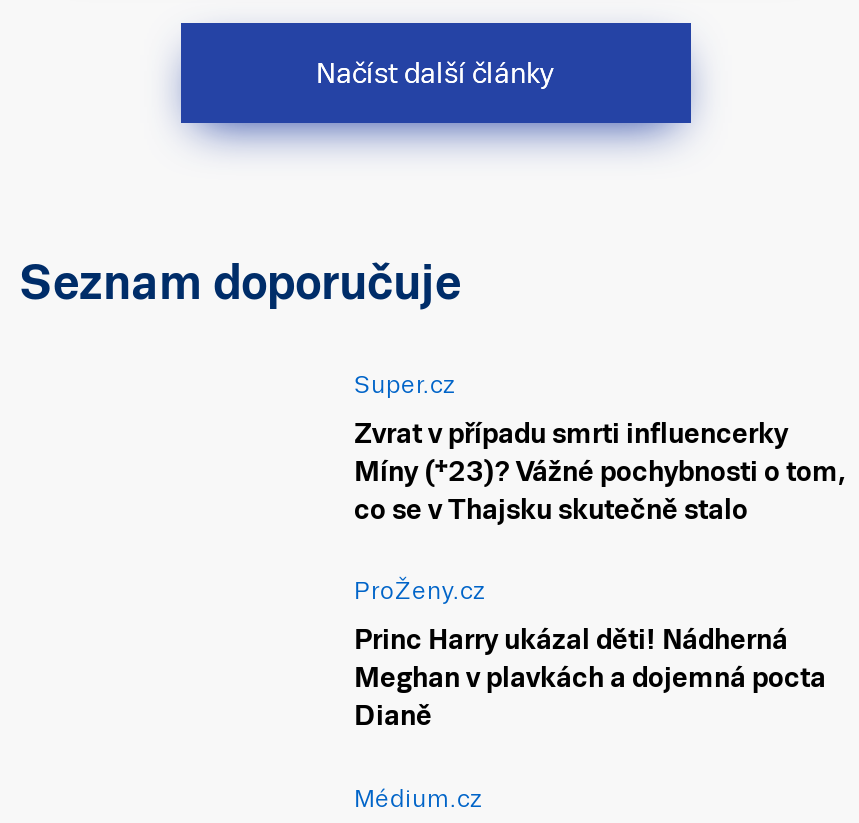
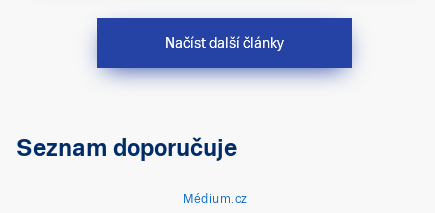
- Super.cz
- Zvrat v případu smrti influencerky
- Míny (†23)? Vážné pochybnosti o tom,
- co se v Thajsku skutečně stalo
- ProŽeny.cz
- Princ Harry ukázal děti! Nádherná
- Meghan v plavkách a dojemná pocta
- Dianě
